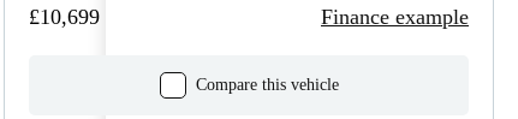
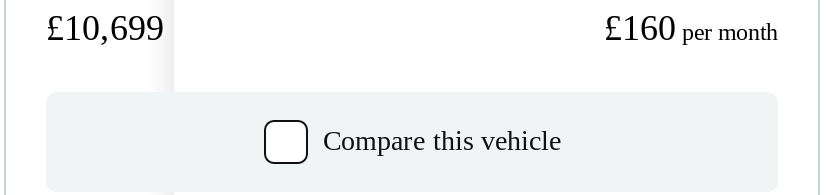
- Finance example
+ £160 per month
